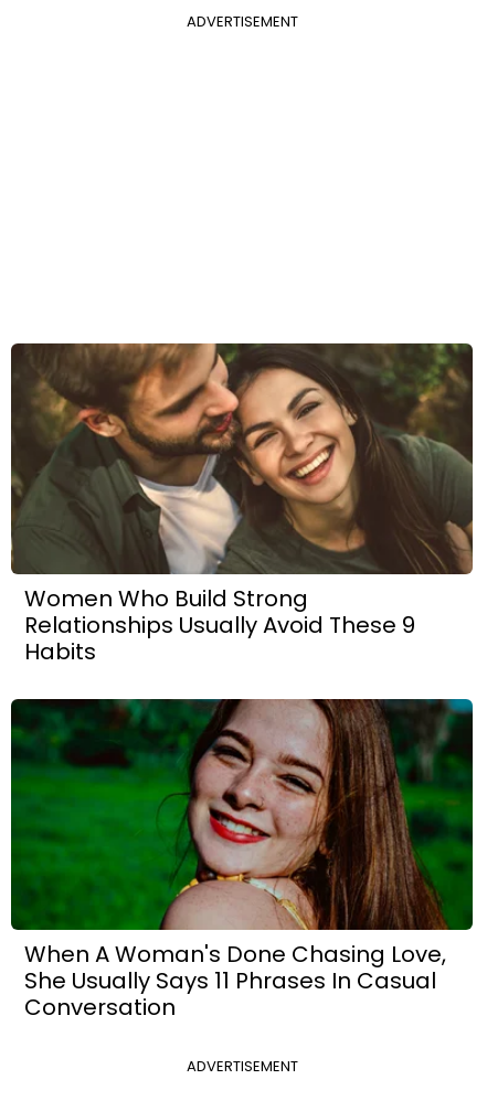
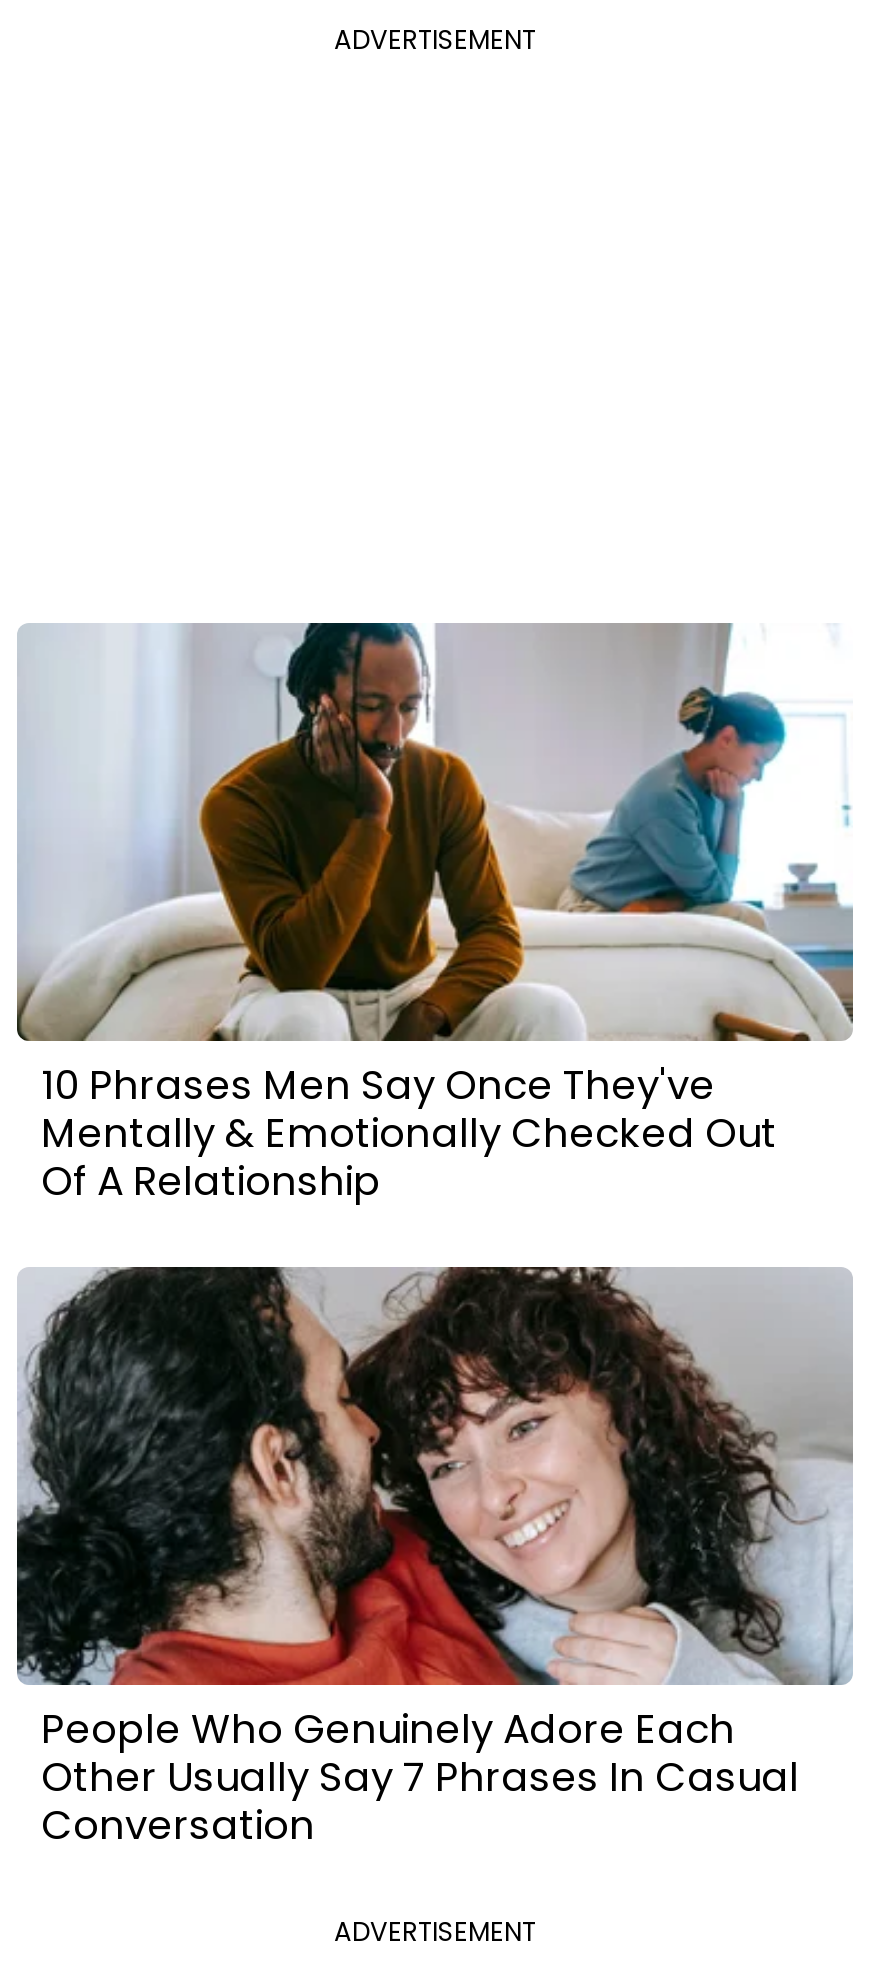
- [image]
- Women Who Build Strong
- Relationships Usually Avoid These 9
- Habits
+ [image]
+ 10 Phrases Men Say Once They've
+ Mentally & Emotionally Checked Out
+ Of A Relationship

- [image]
- When A Woman's Done Chasing Love,
- She Usually Says 11 Phrases In Casual
+ [image]
+ People Who Genuinely Adore Each
+ Other Usually Say 7 Phrases In Casual
